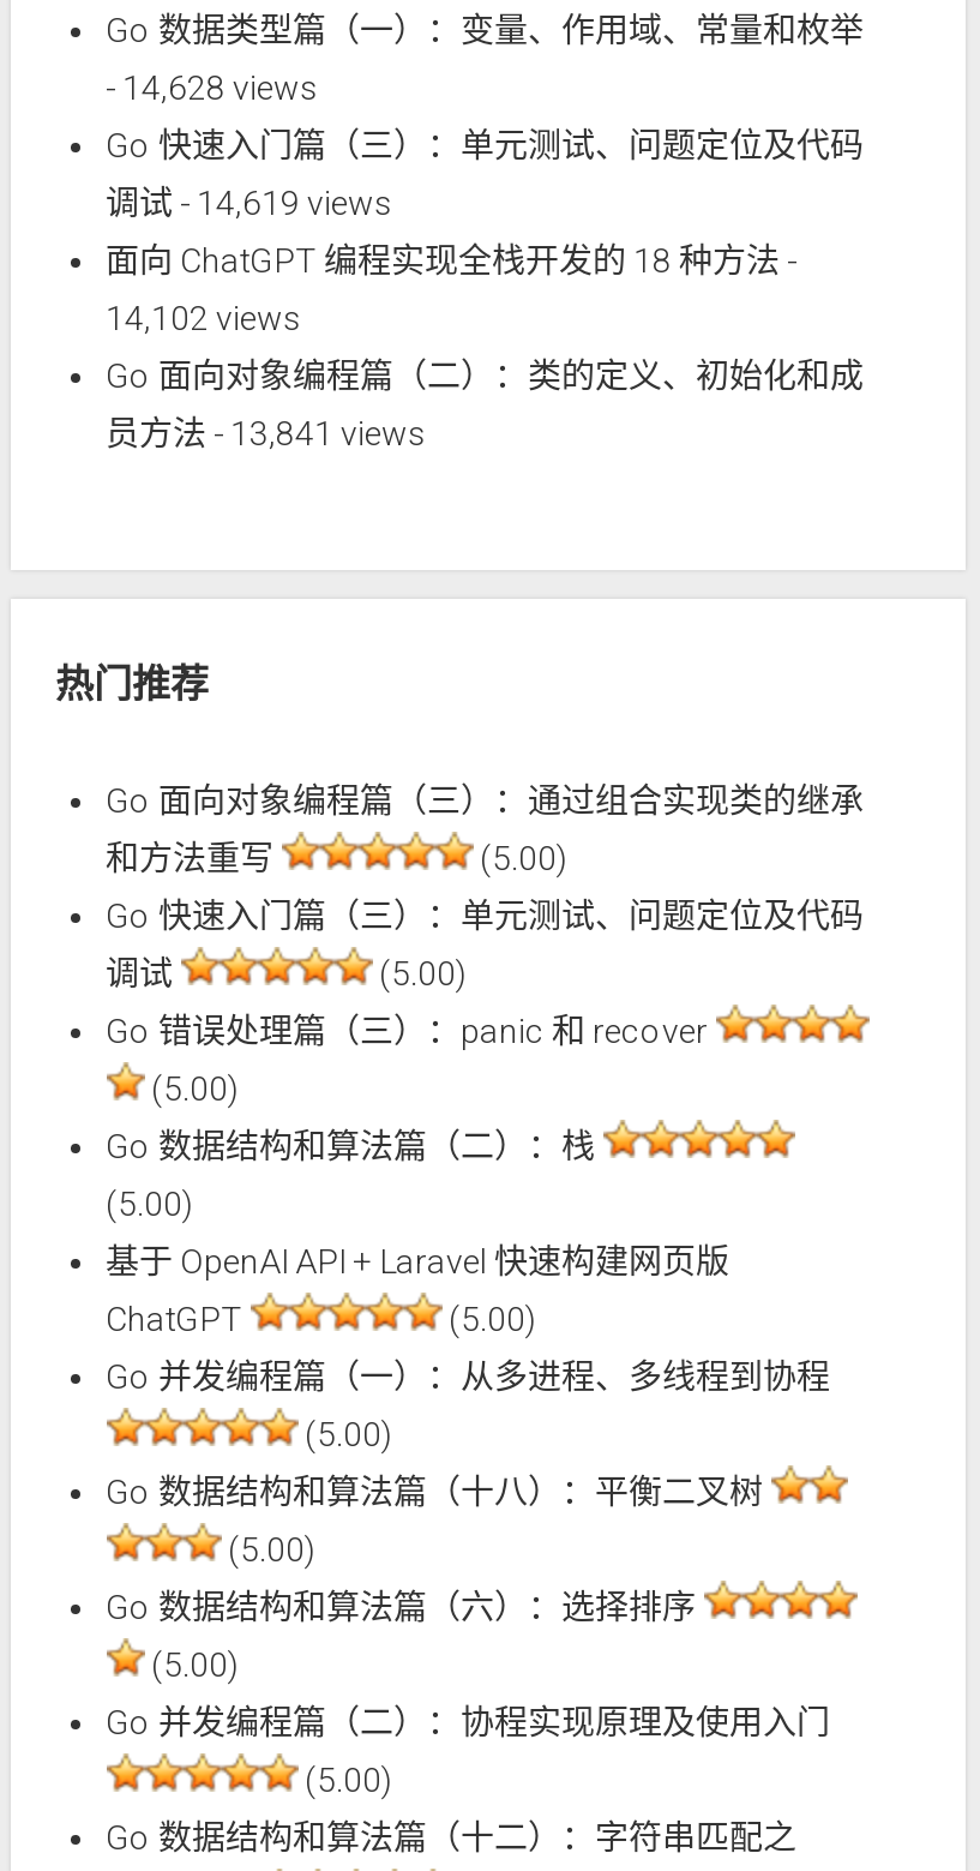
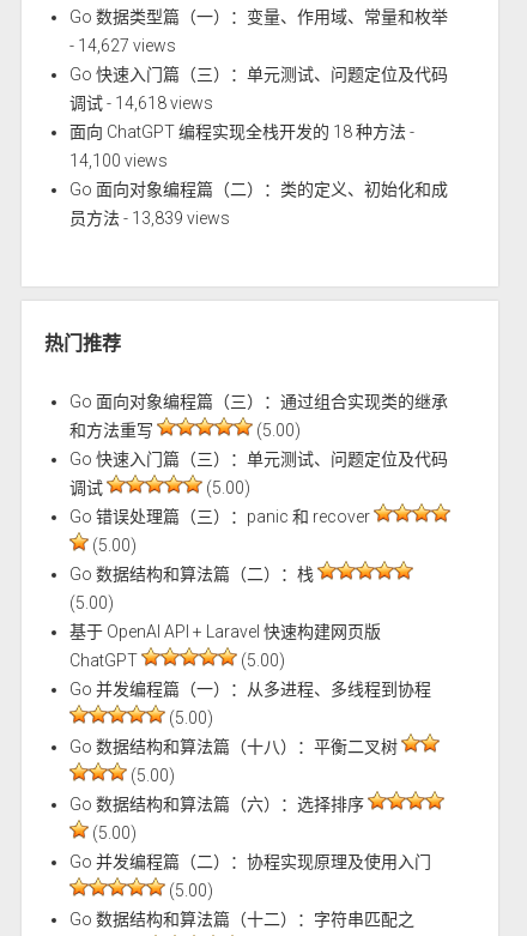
- - 14,628 views
+ - 14,627 views

- 调试- 14,619 views
+ 调试- 14,618 views

- 14,102 views
+ 14,100 views

- 员方法- 13,841 views
+ 员方法- 13,839 views
